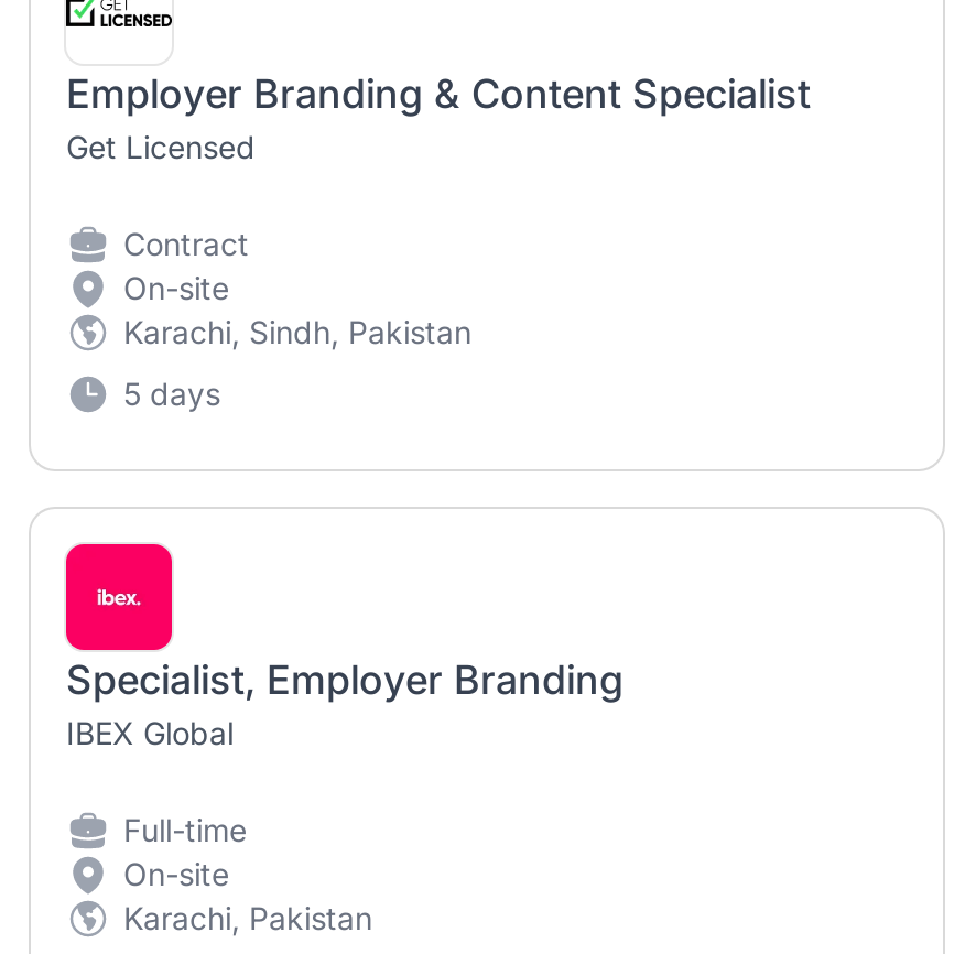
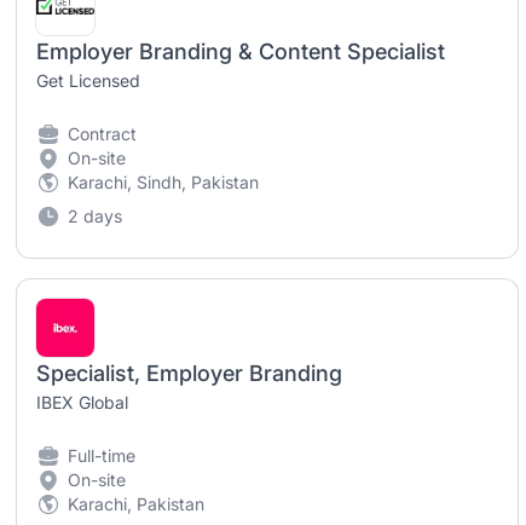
- 5 days
+ 2 days
